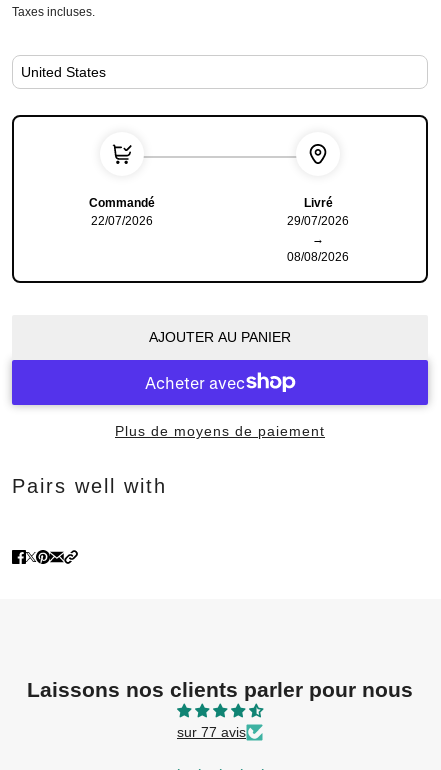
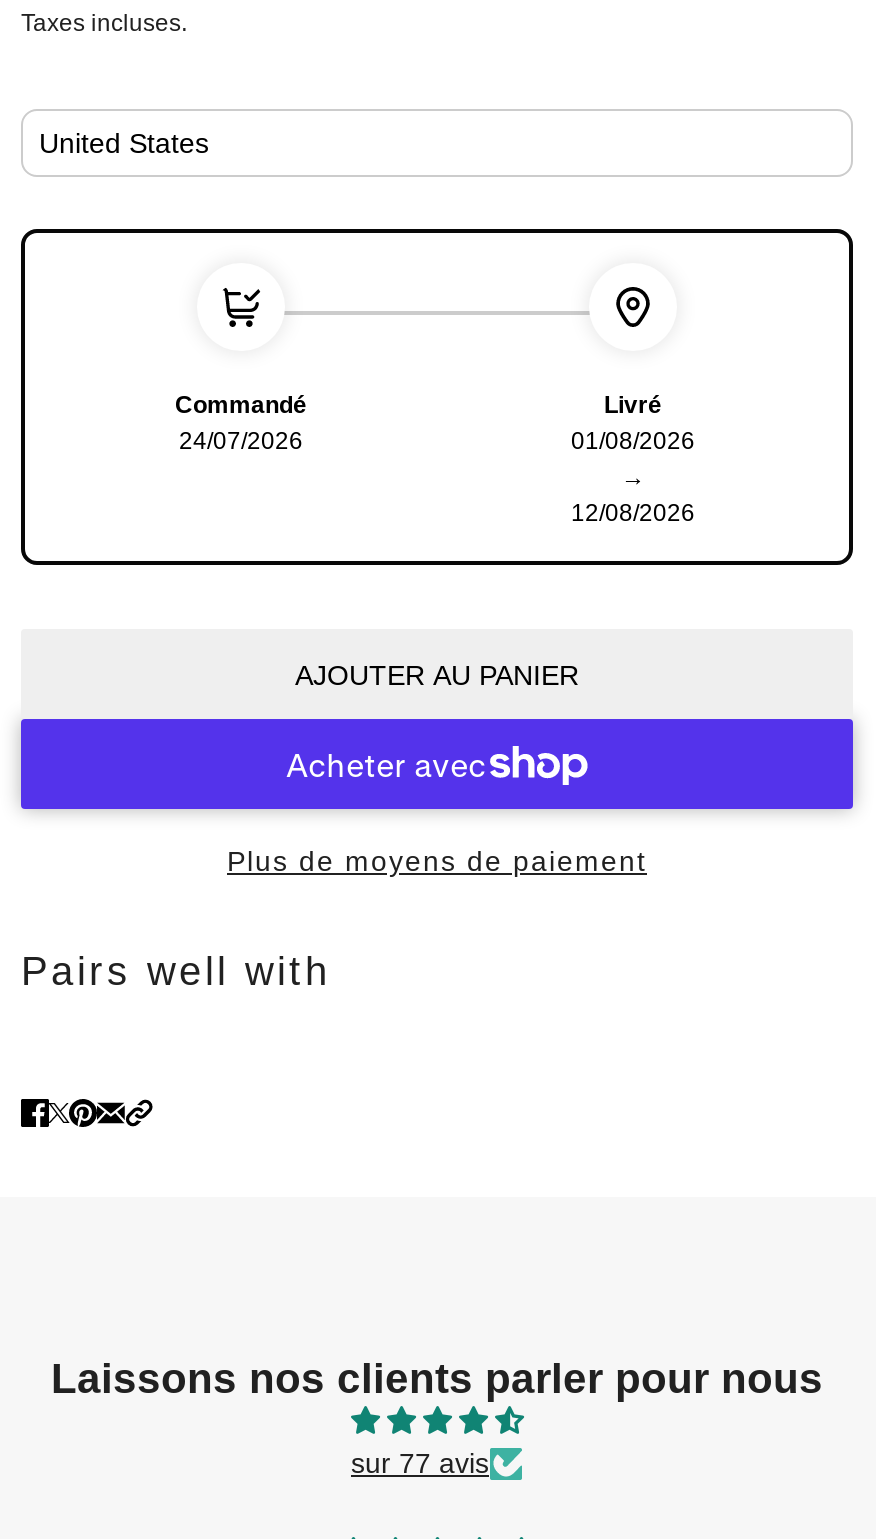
- 22/07/2026
+ 24/07/2026

- 29/07/2026
+ 01/08/2026

- 08/08/2026
+ 12/08/2026
